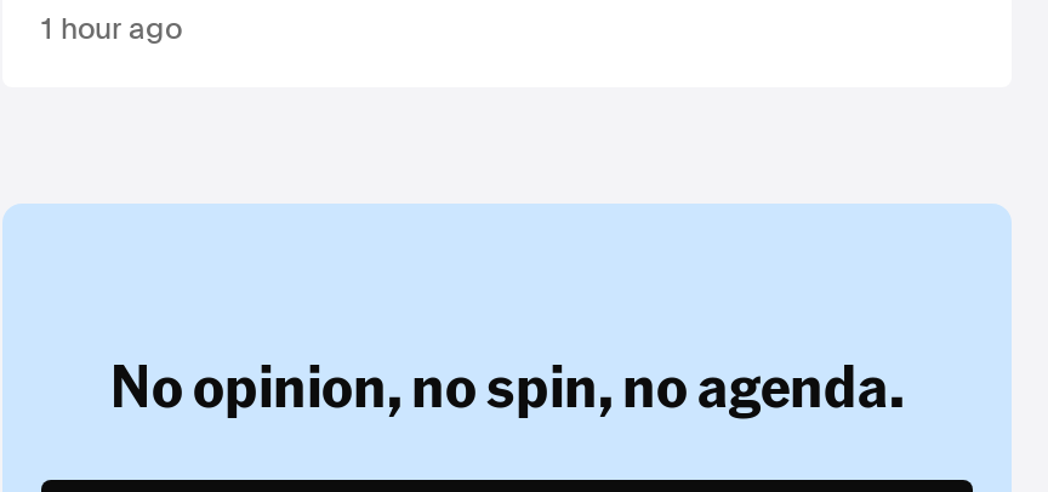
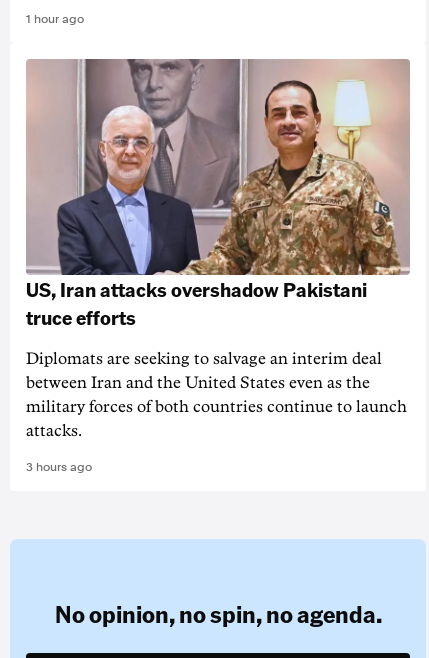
+ [image]
+ US, Iran attacks overshadow Pakistani
+ truce efforts
+ Diplomats are seeking to salvage an interim deal
+ between Iran and the United States even as the
+ military forces of both countries continue to launch
+ attacks.
+ 3 hours ago
